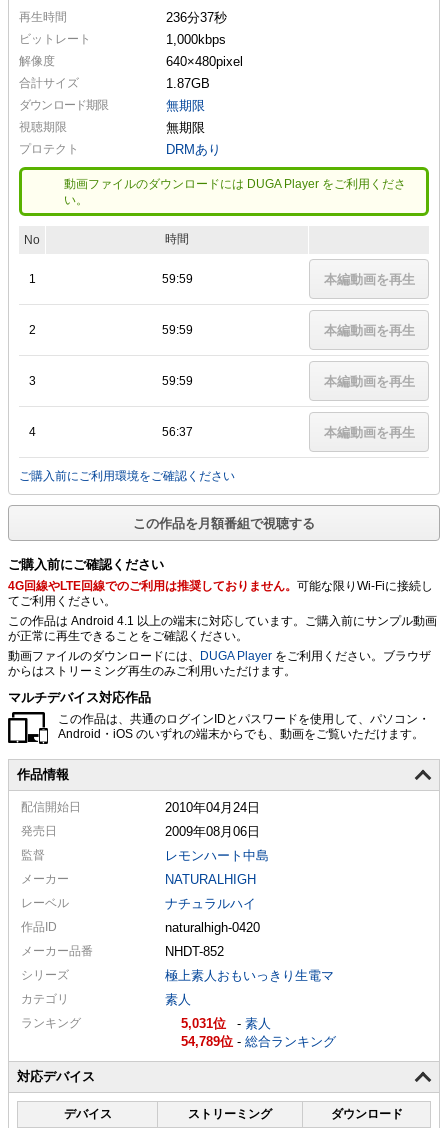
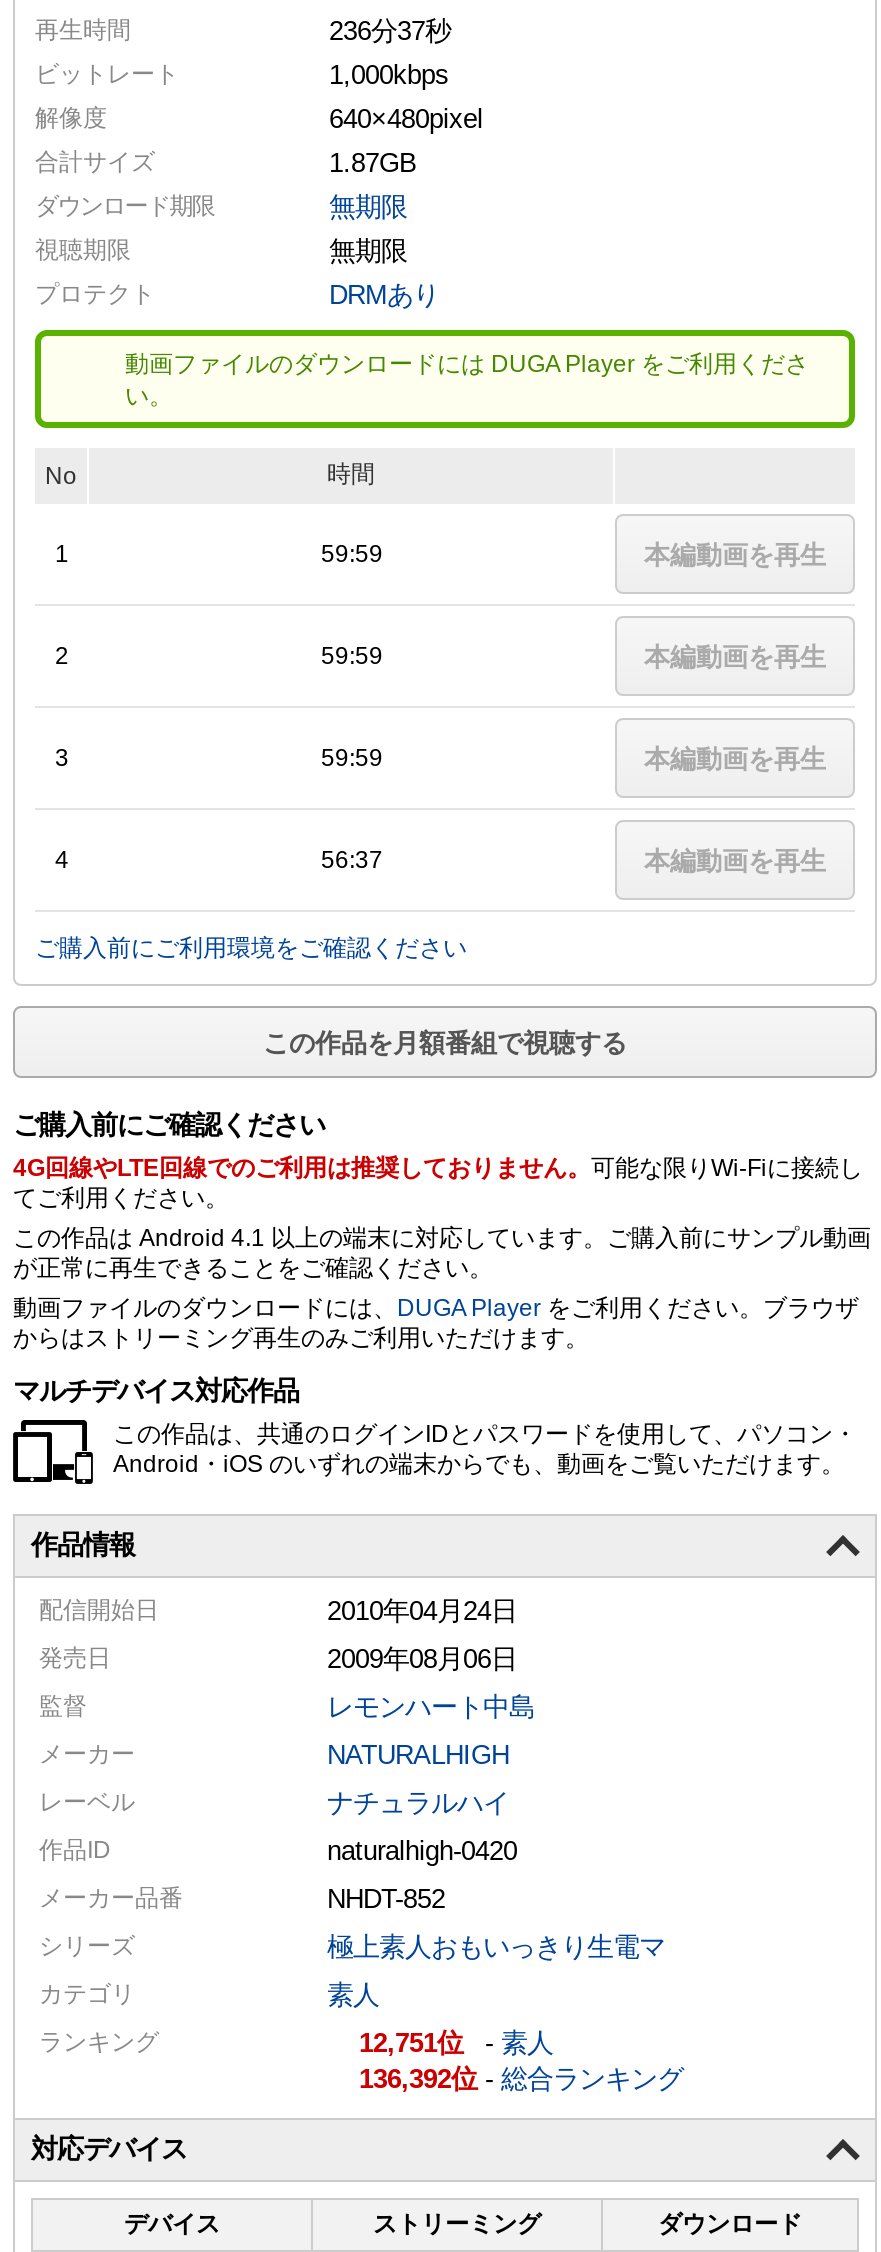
- 5,031 -素人
+ 12,751 -素人

- 54,789 -総合ランキング
+ 136,392 -総合ランキング
